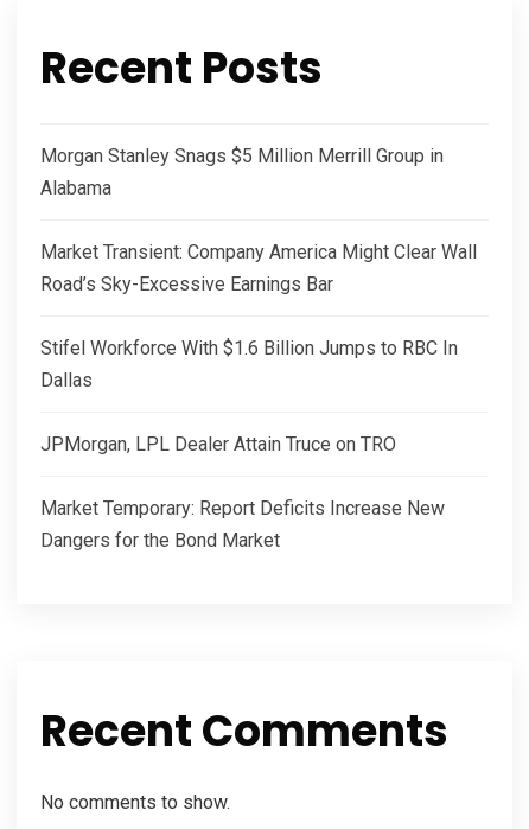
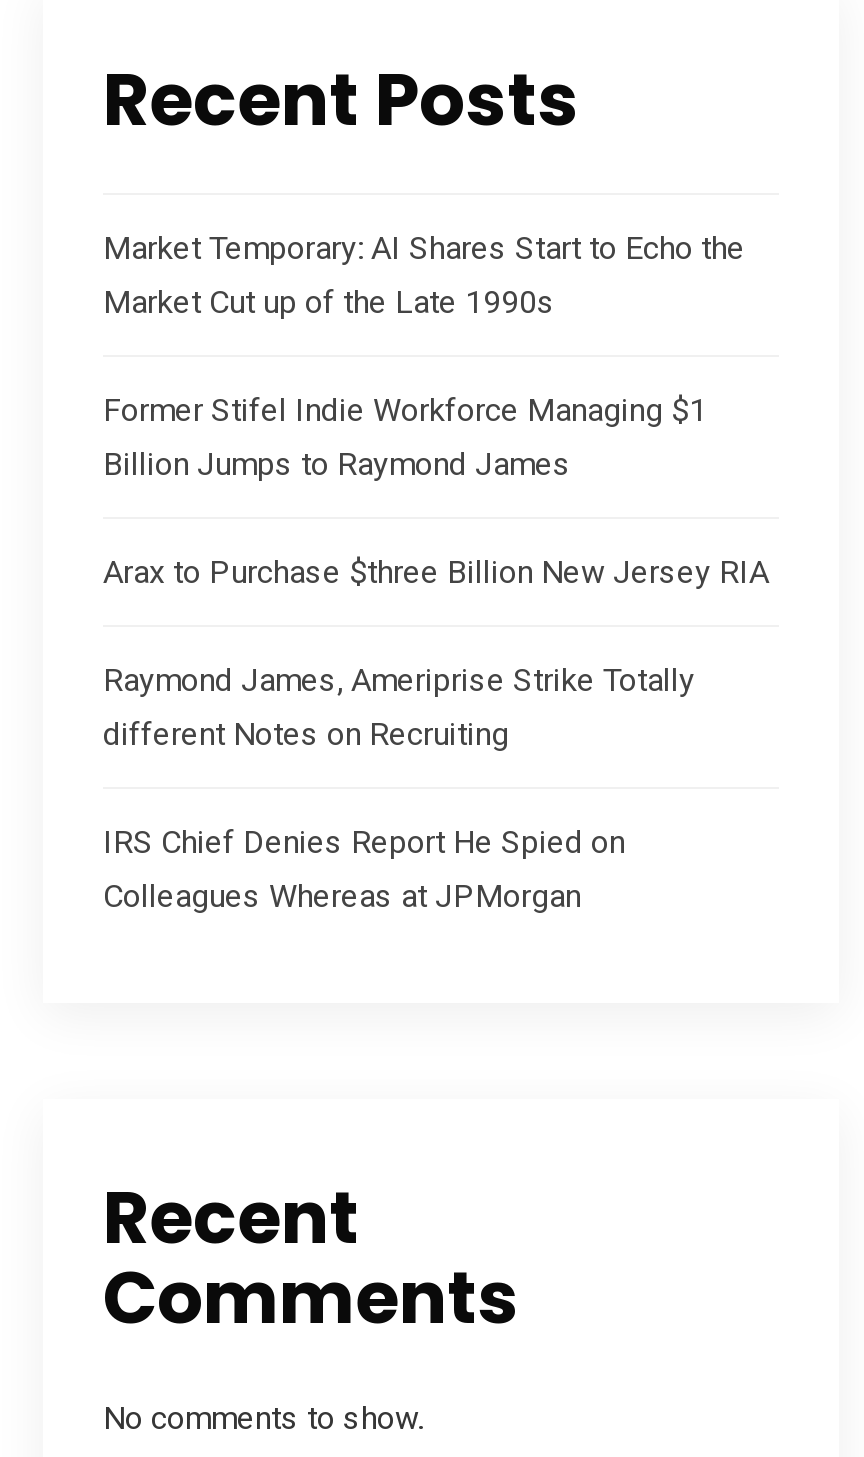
- Morgan Stanley Snags $5 Million Merrill Group in
- Alabama
+ Market Temporary: AI Shares Start to Echo the
+ Market Cut up of the Late 1990s

- Market Transient: Company America Might Clear Wall
- Road’s Sky-Excessive Earnings Bar
+ Former Stifel Indie Workforce Managing $1
+ Billion Jumps to Raymond James

- Stifel Workforce With $1.6 Billion Jumps to RBC In
- Dallas
+ Arax to Purchase $three Billion New Jersey RIA

- JPMorgan, LPL Dealer Attain Truce on TRO
+ Raymond James, Ameriprise Strike Totally
+ different Notes on Recruiting

- Market Temporary: Report Deficits Increase New
- Dangers for the Bond Market
+ IRS Chief Denies Report He Spied on
+ Colleagues Whereas at JPMorgan
